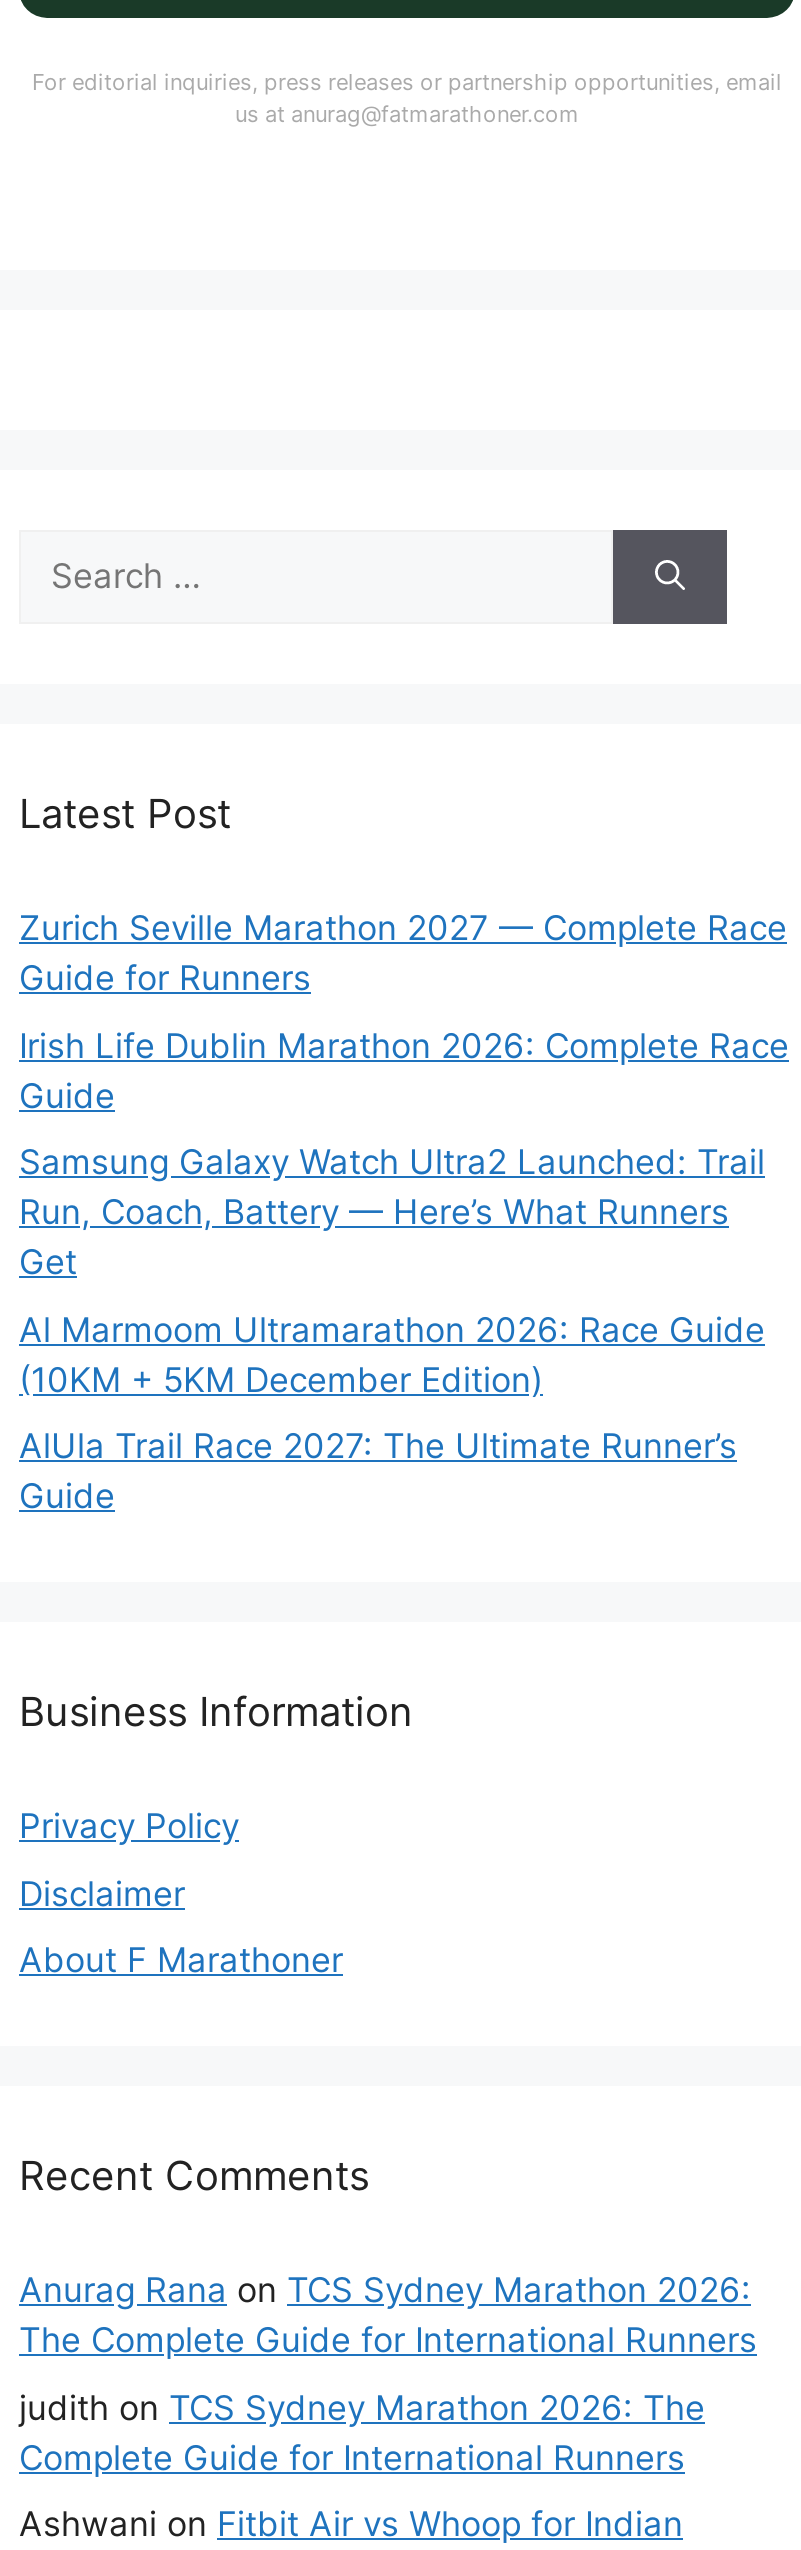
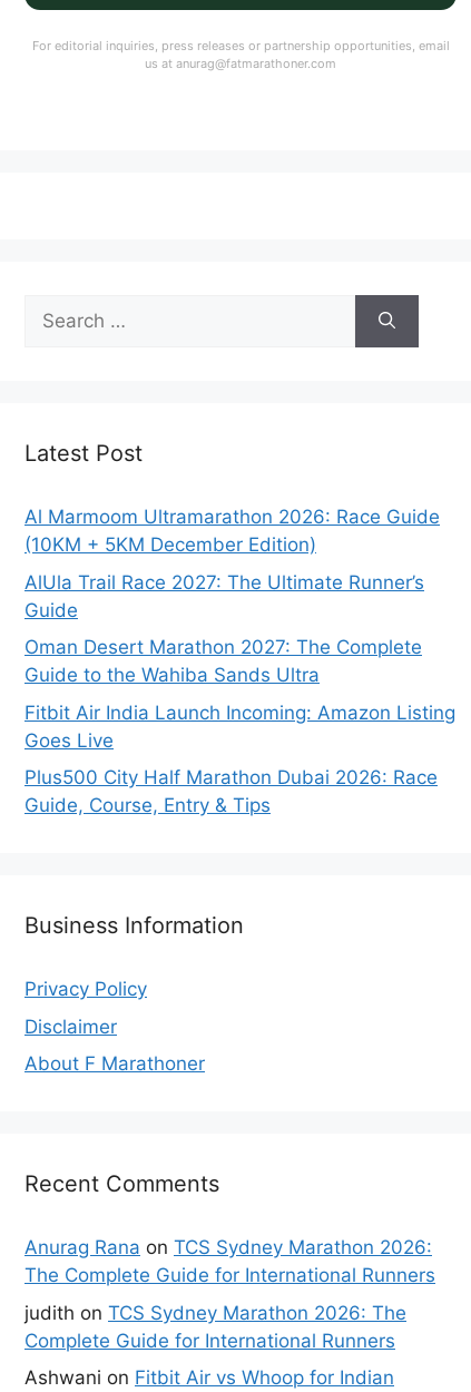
- Zurich Seville Marathon 2027 — Complete Race
- Guide for Runners
- Irish Life Dublin Marathon 2026: Complete Race
- Guide
- Samsung Galaxy Watch Ultra2 Launched: Trail
- Run, Coach, Battery — Here’s What Runners
- Get

moved up: Al Marmoom Ultramarathon 2026: Race Guide | (10KM + 5KM December Edition) | AlUla Trail Race 2027: The Ultimate Runner’s | Guide

+ Oman Desert Marathon 2027: The Complete
+ Guide to the Wahiba Sands Ultra
+ Fitbit Air India Launch Incoming: Amazon Listing
+ Goes Live
+ Plus500 City Half Marathon Dubai 2026: Race
+ Guide, Course, Entry & Tips
